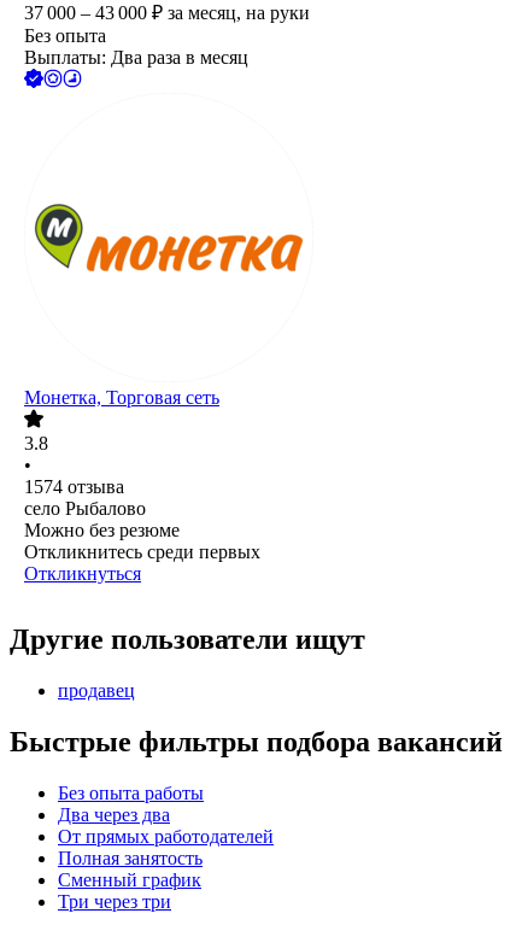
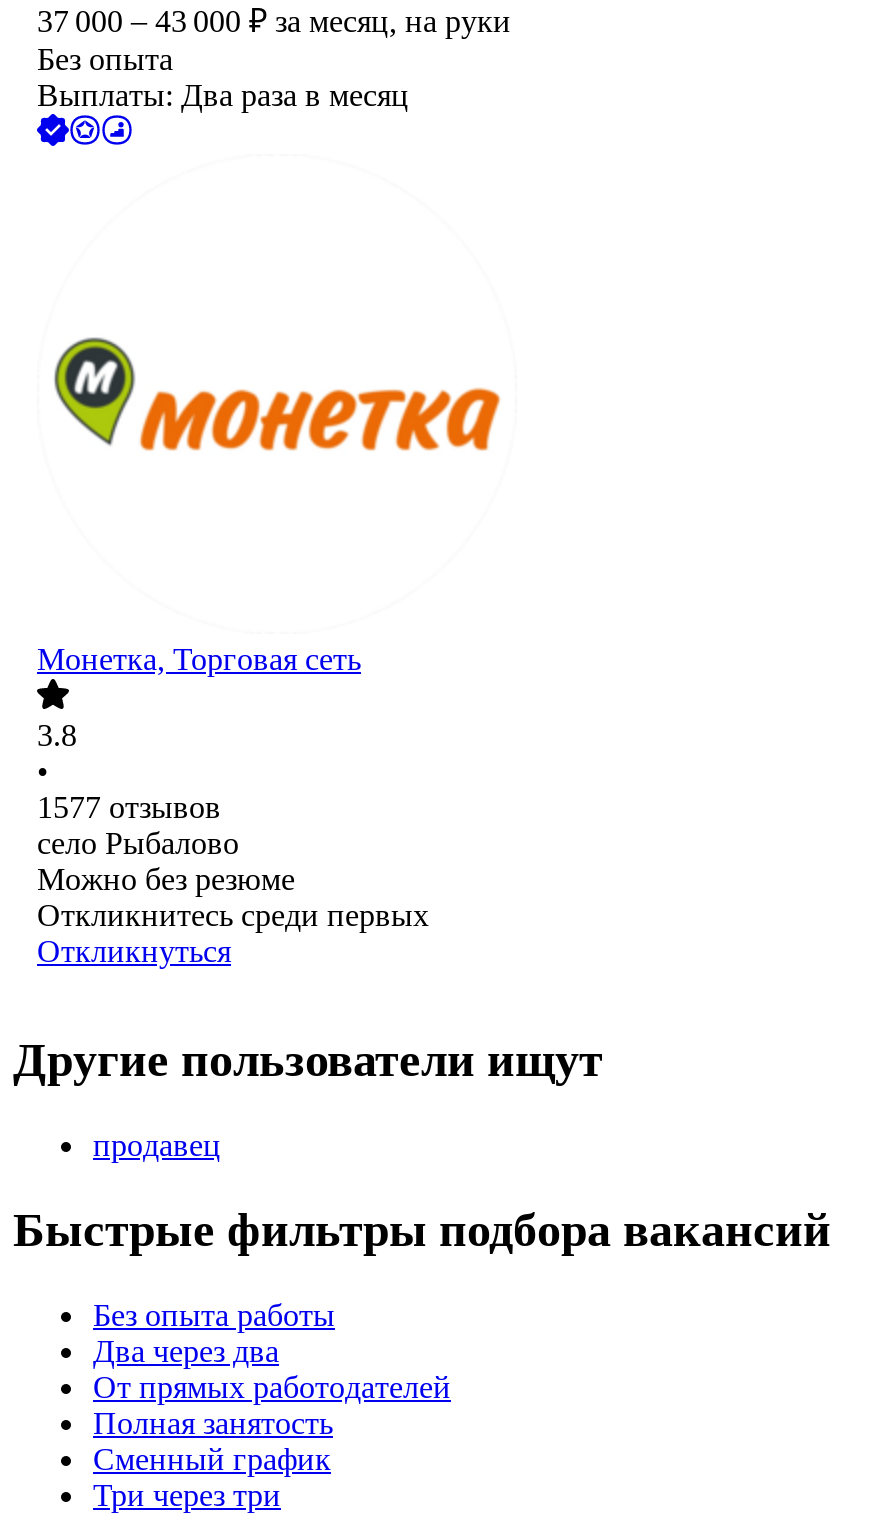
- 1574 отзыва
+ 1577 отзывов
